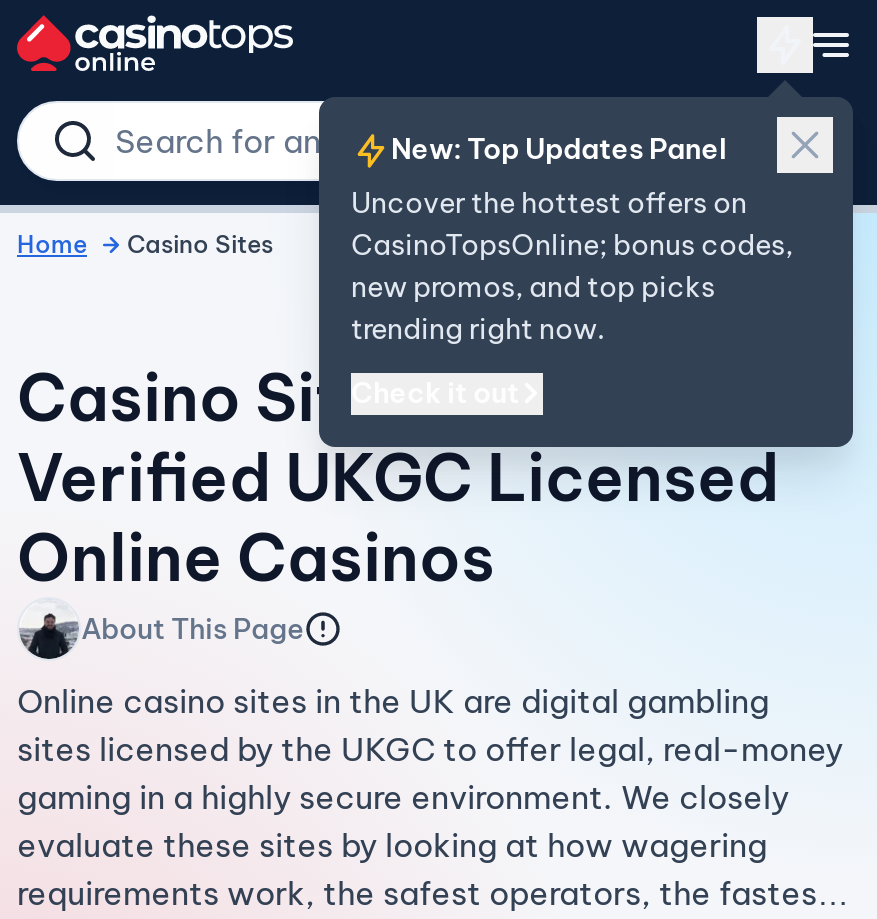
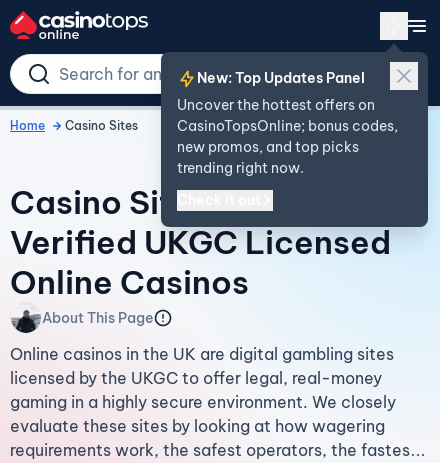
- Online casino sites in the UK are digital gambling
- sites licensed by the UKGC to offer legal, real-money
+ Online casinos in the UK are digital gambling sites
+ licensed by the UKGC to offer legal, real-money
